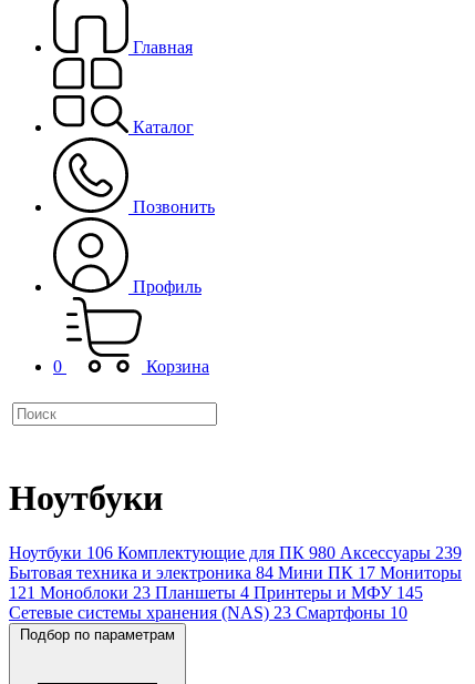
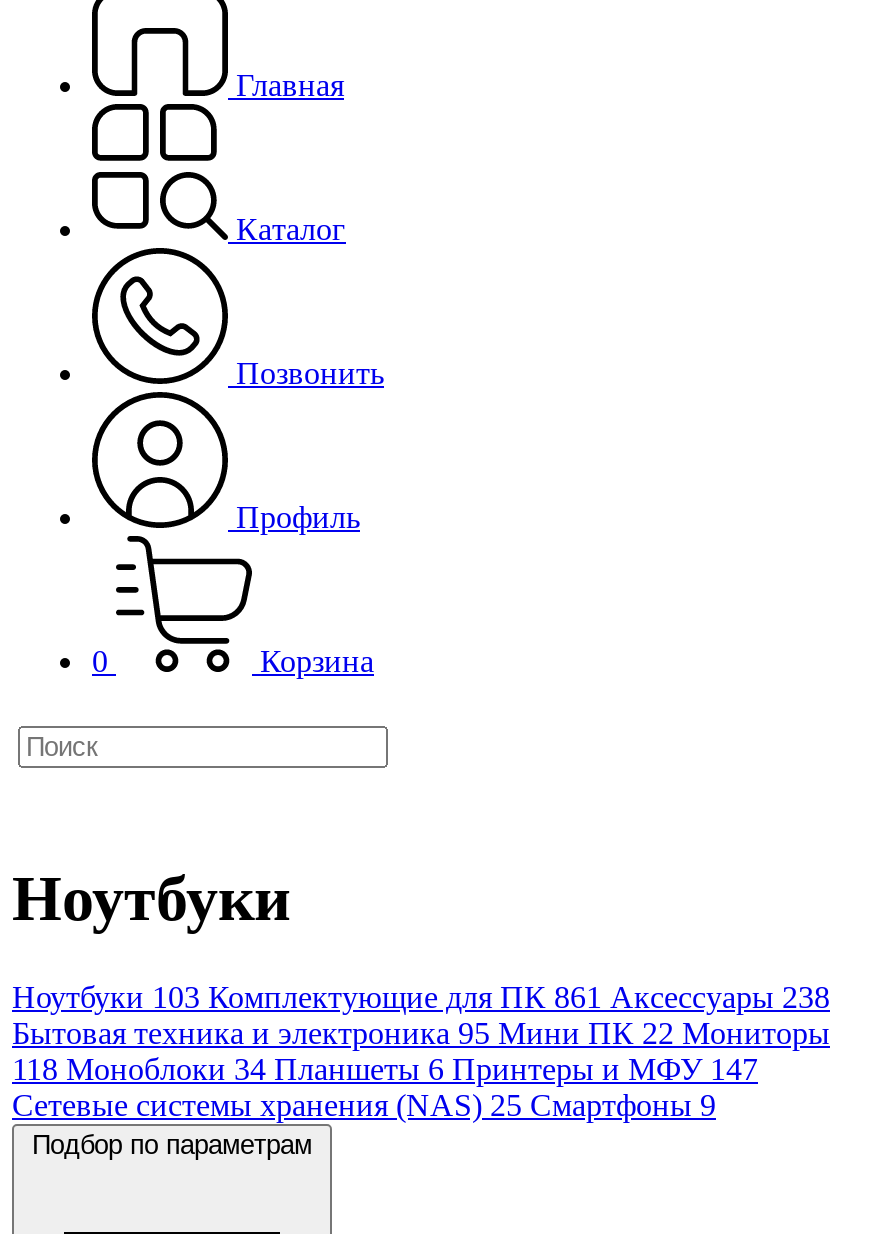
- Ноутбуки 106 Комплектующие для ПК 980 Аксессуары 239
+ Ноутбуки 103 Комплектующие для ПК 861 Аксессуары 238

- Бытовая техника и электроника 84 Мини ПК 17 Мониторы
+ Бытовая техника и электроника 95 Мини ПК 22 Мониторы

- 121 Моноблоки 23 Планшеты 4 Принтеры и МФУ 145
+ 118 Моноблоки 34 Планшеты 6 Принтеры и МФУ 147

- Сетевые системы хранения (NAS) 23 Смартфоны 10
+ Сетевые системы хранения (NAS) 25 Смартфоны 9
